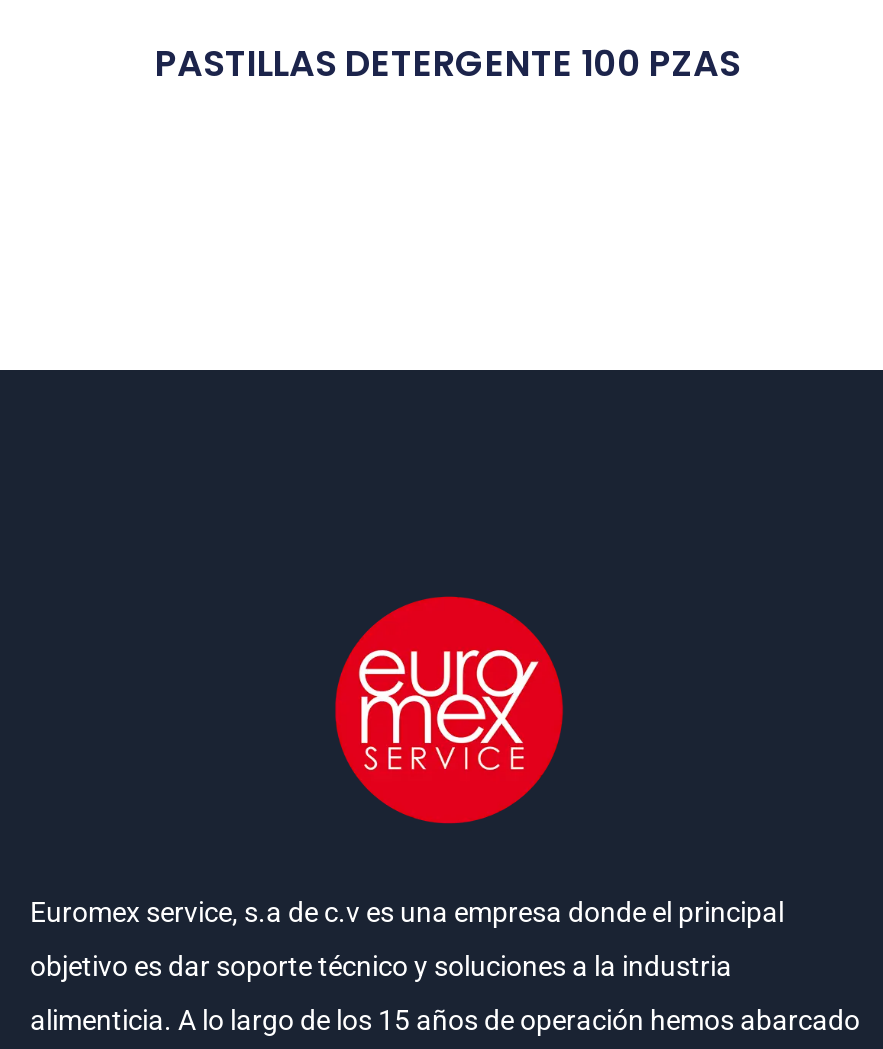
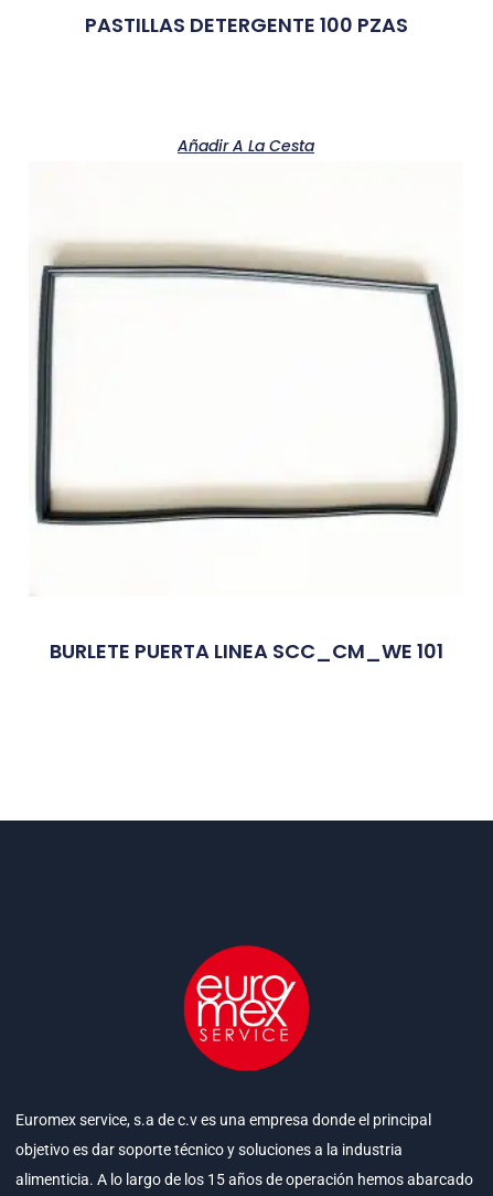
+ [image]

+ BURLETE PUERTA LINEA SCC_CM_WE 101

+ Añadir A La Cesta
